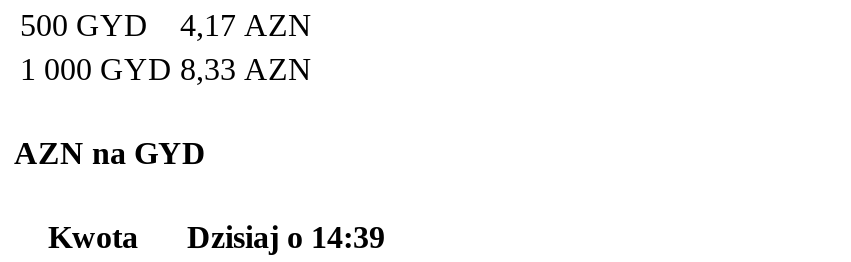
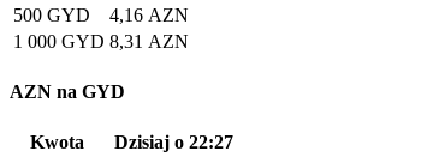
- 500 GYD 4,17 AZN
+ 500 GYD 4,16 AZN

- 1 000 GYD 8,33 AZN
+ 1 000 GYD 8,31 AZN

- Kwota Dzisiaj o 14:39
+ Kwota Dzisiaj o 22:27
